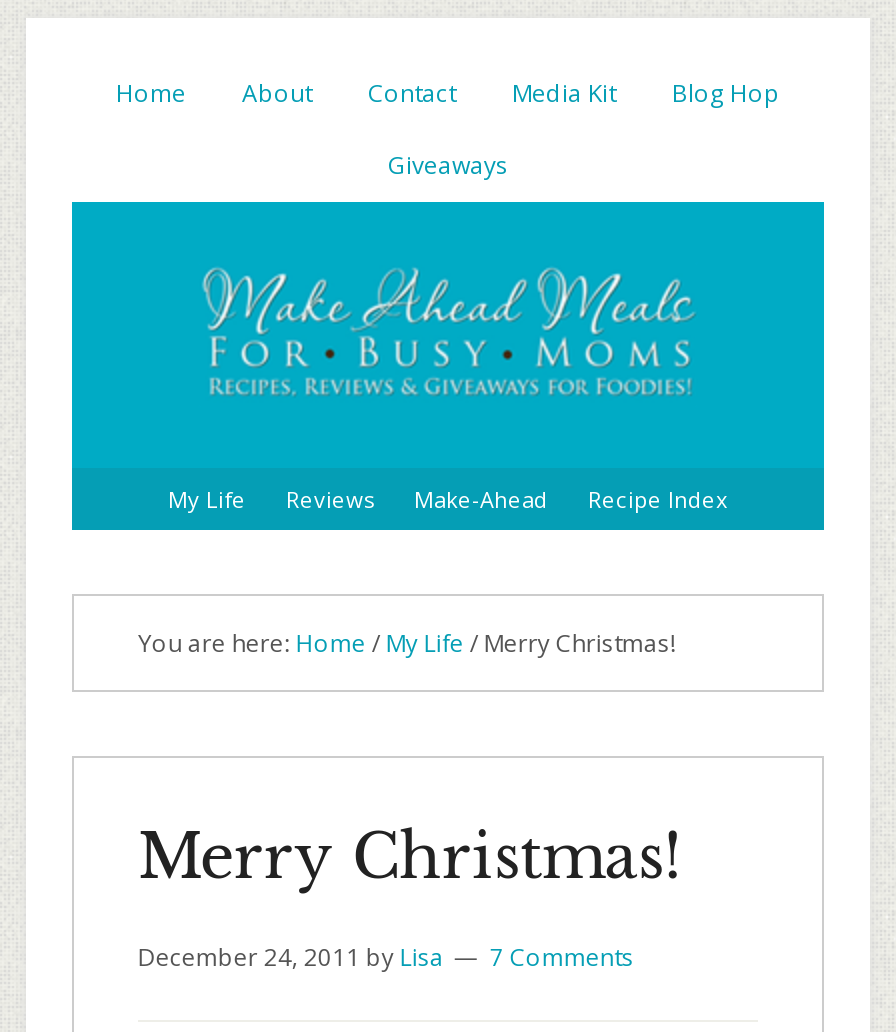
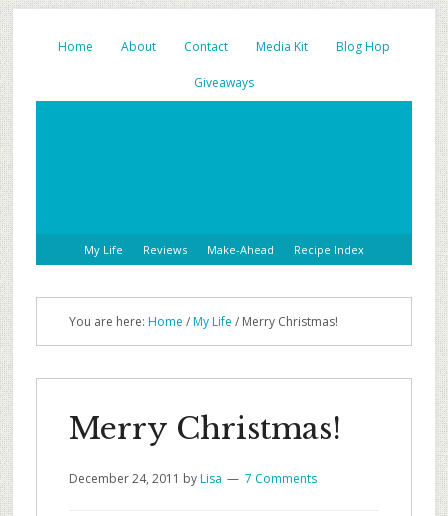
- [image]
